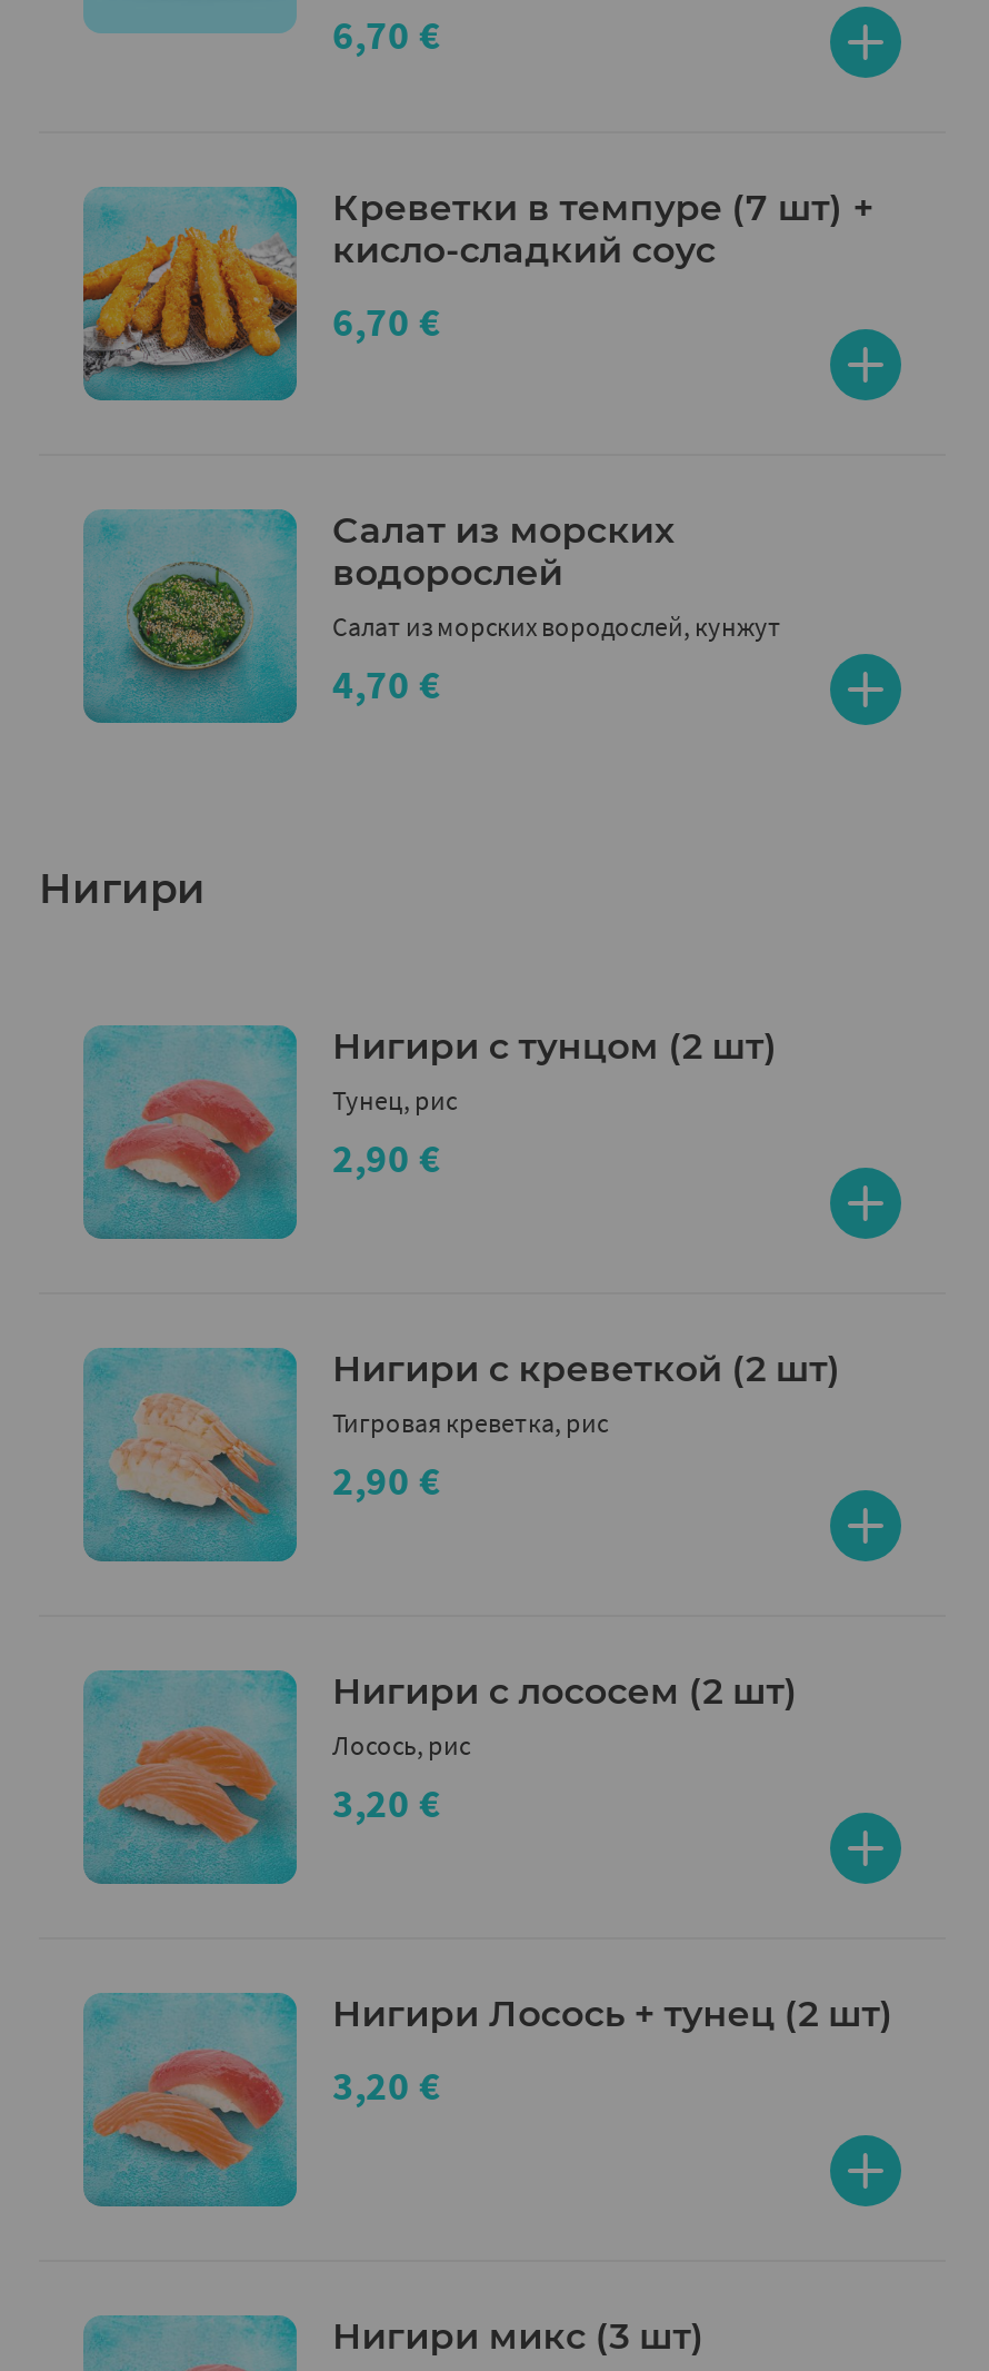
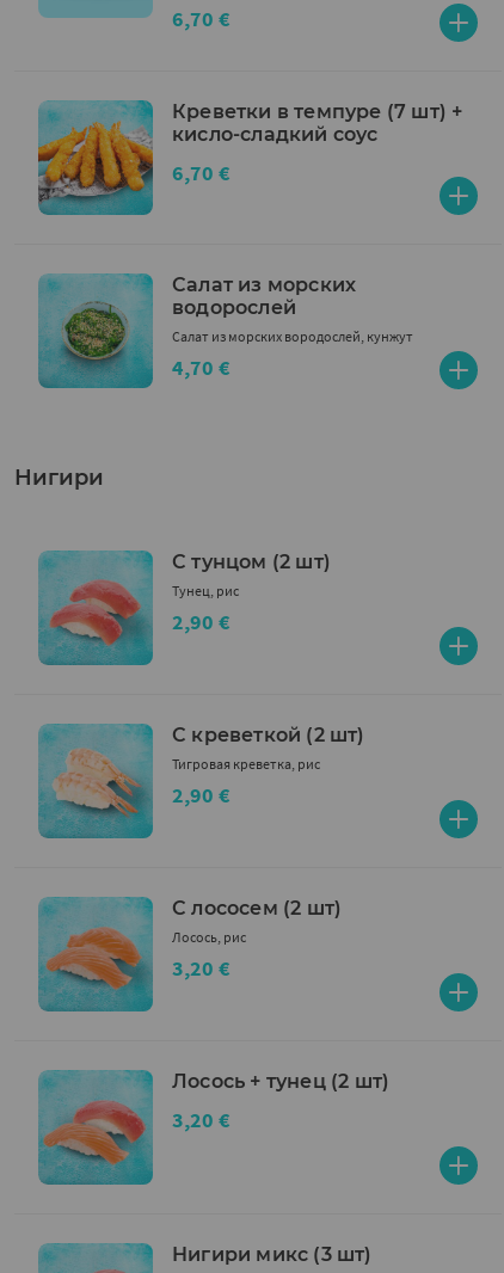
- Нигири с тунцом (2 шт)
+ С тунцом (2 шт)

- Нигири с креветкой (2 шт)
+ С креветкой (2 шт)

- Нигири с лососем (2 шт)
+ С лососем (2 шт)

- Нигири Лосось + тунец (2 шт)
+ Лосось + тунец (2 шт)
